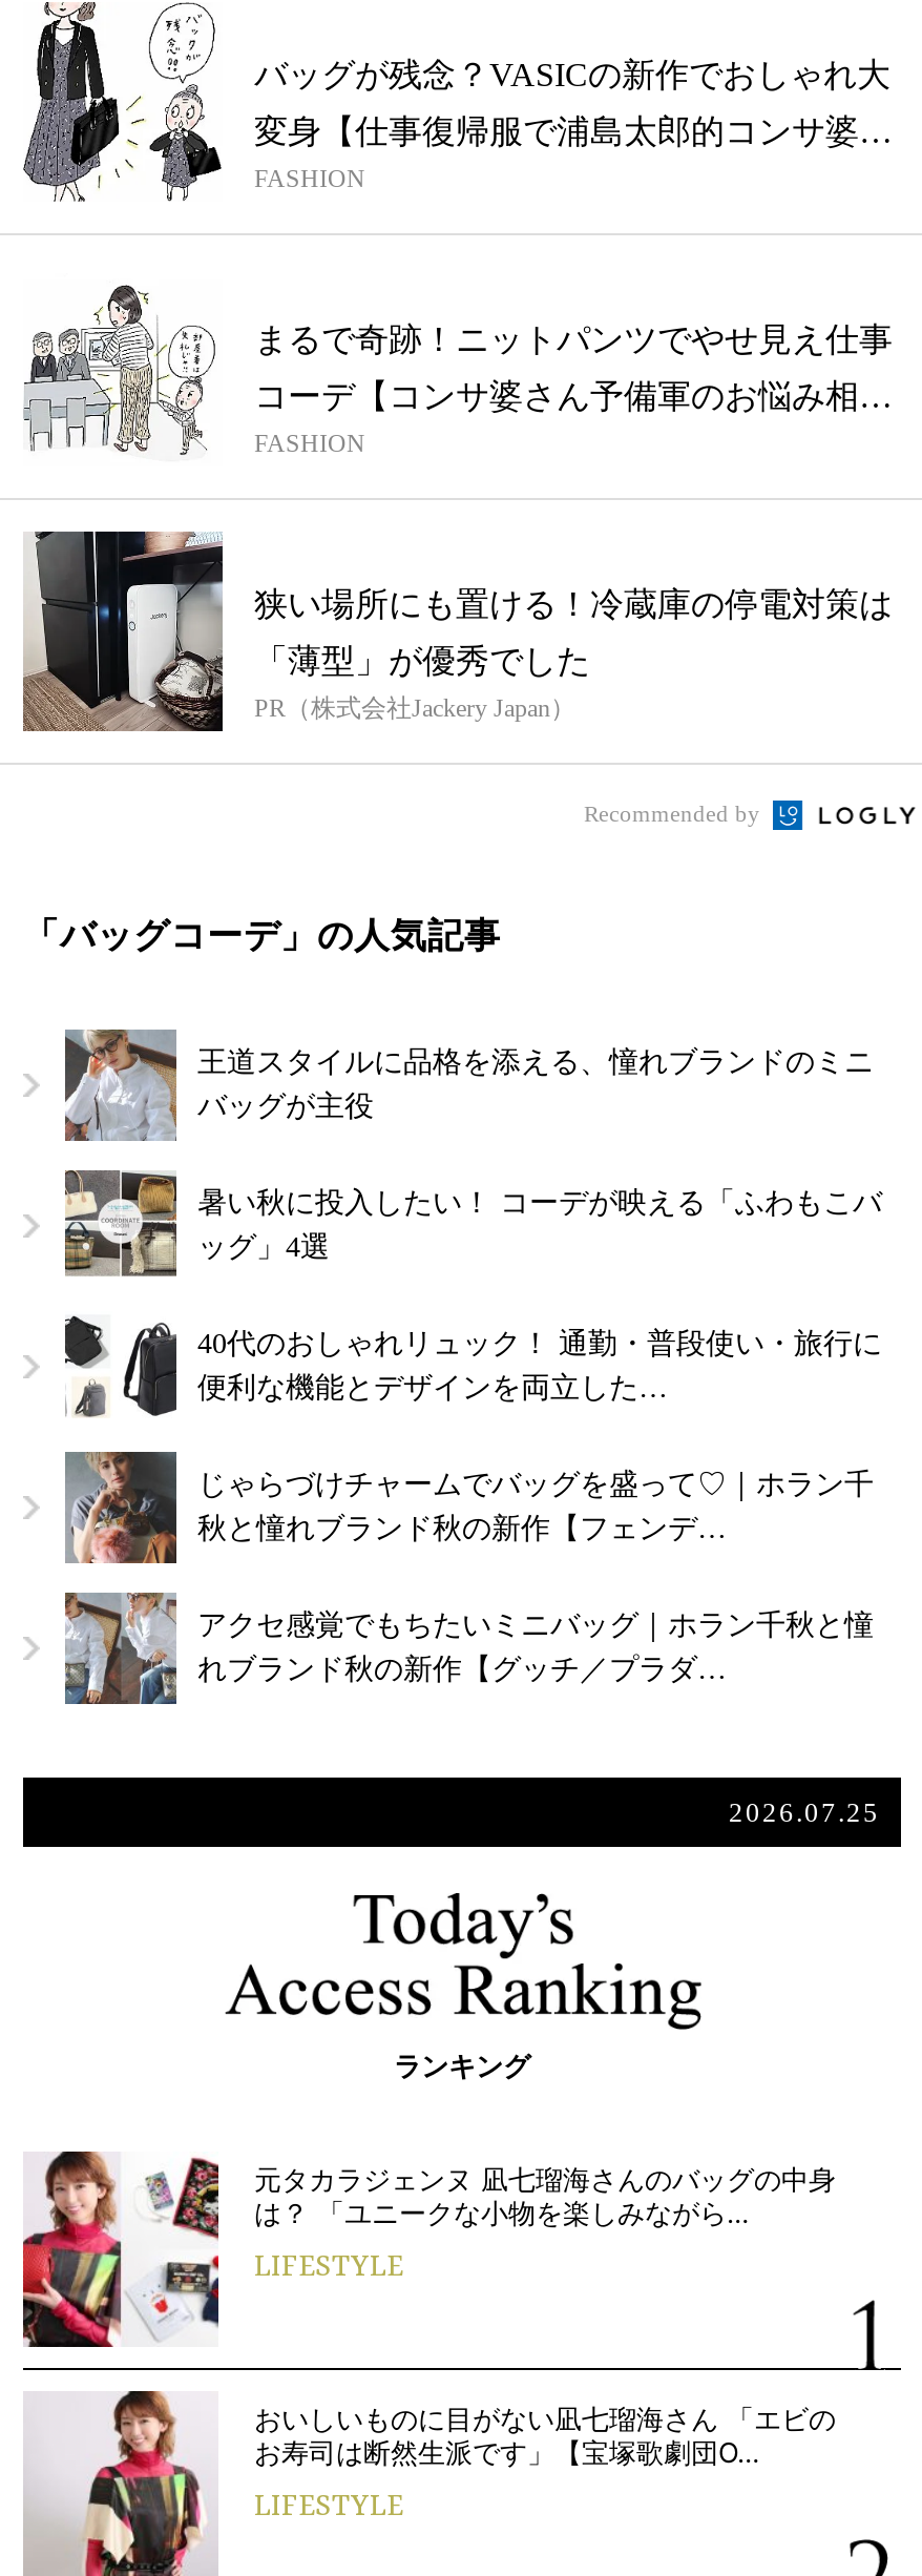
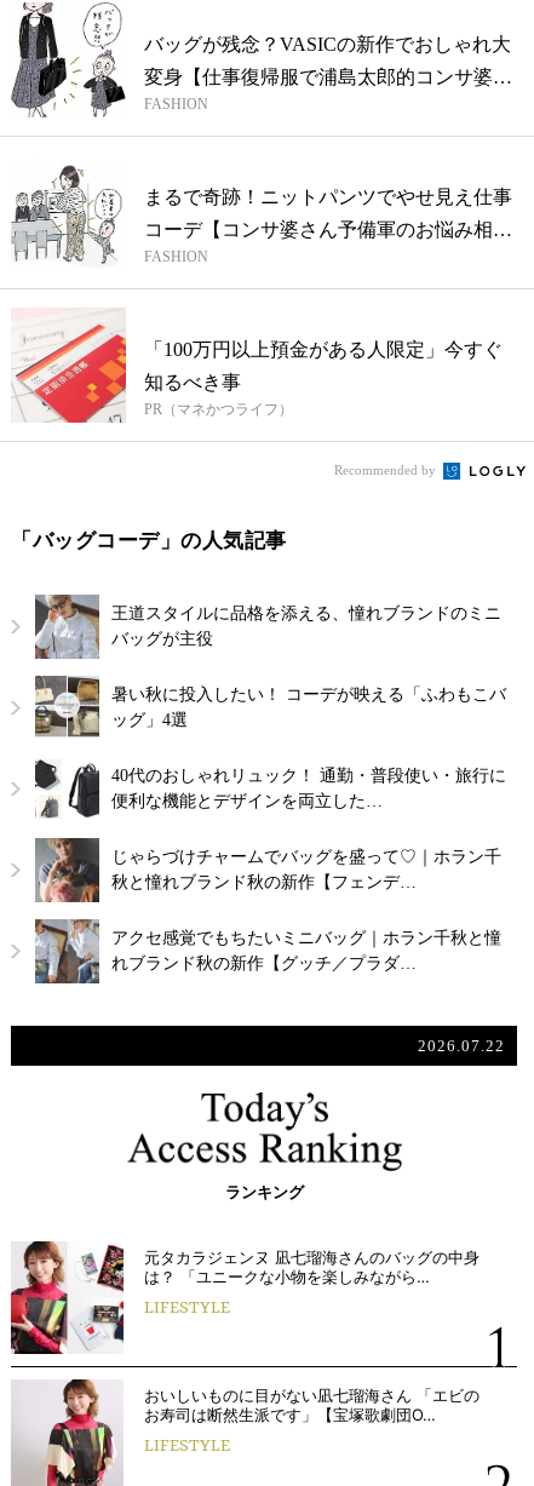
- [image]
- 狭い場所にも置ける！冷蔵庫の停電対策は
+ [image]
+ 「100万円以上預金がある人限定」今すぐ

- 「薄型」が優秀でした
- PR（株式会社Jackery Japan）
+ 知るべき事
+ PR（マネかつライフ）

- 2026.07.25
+ 2026.07.22
